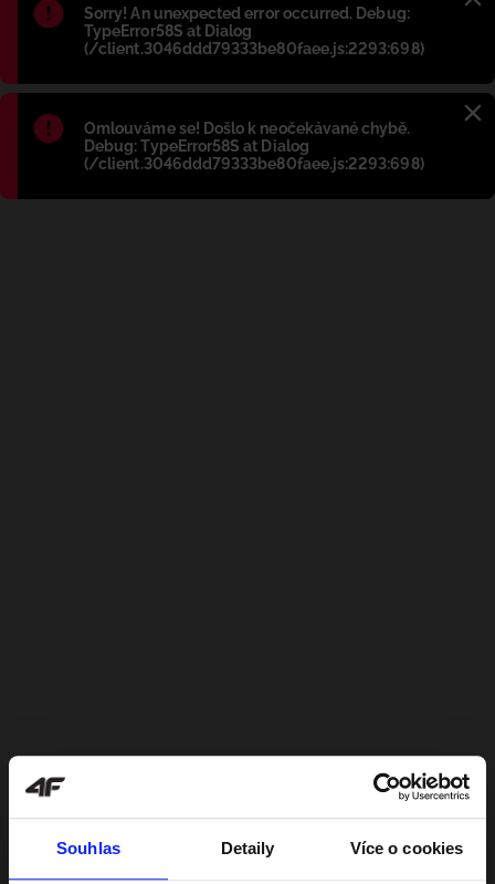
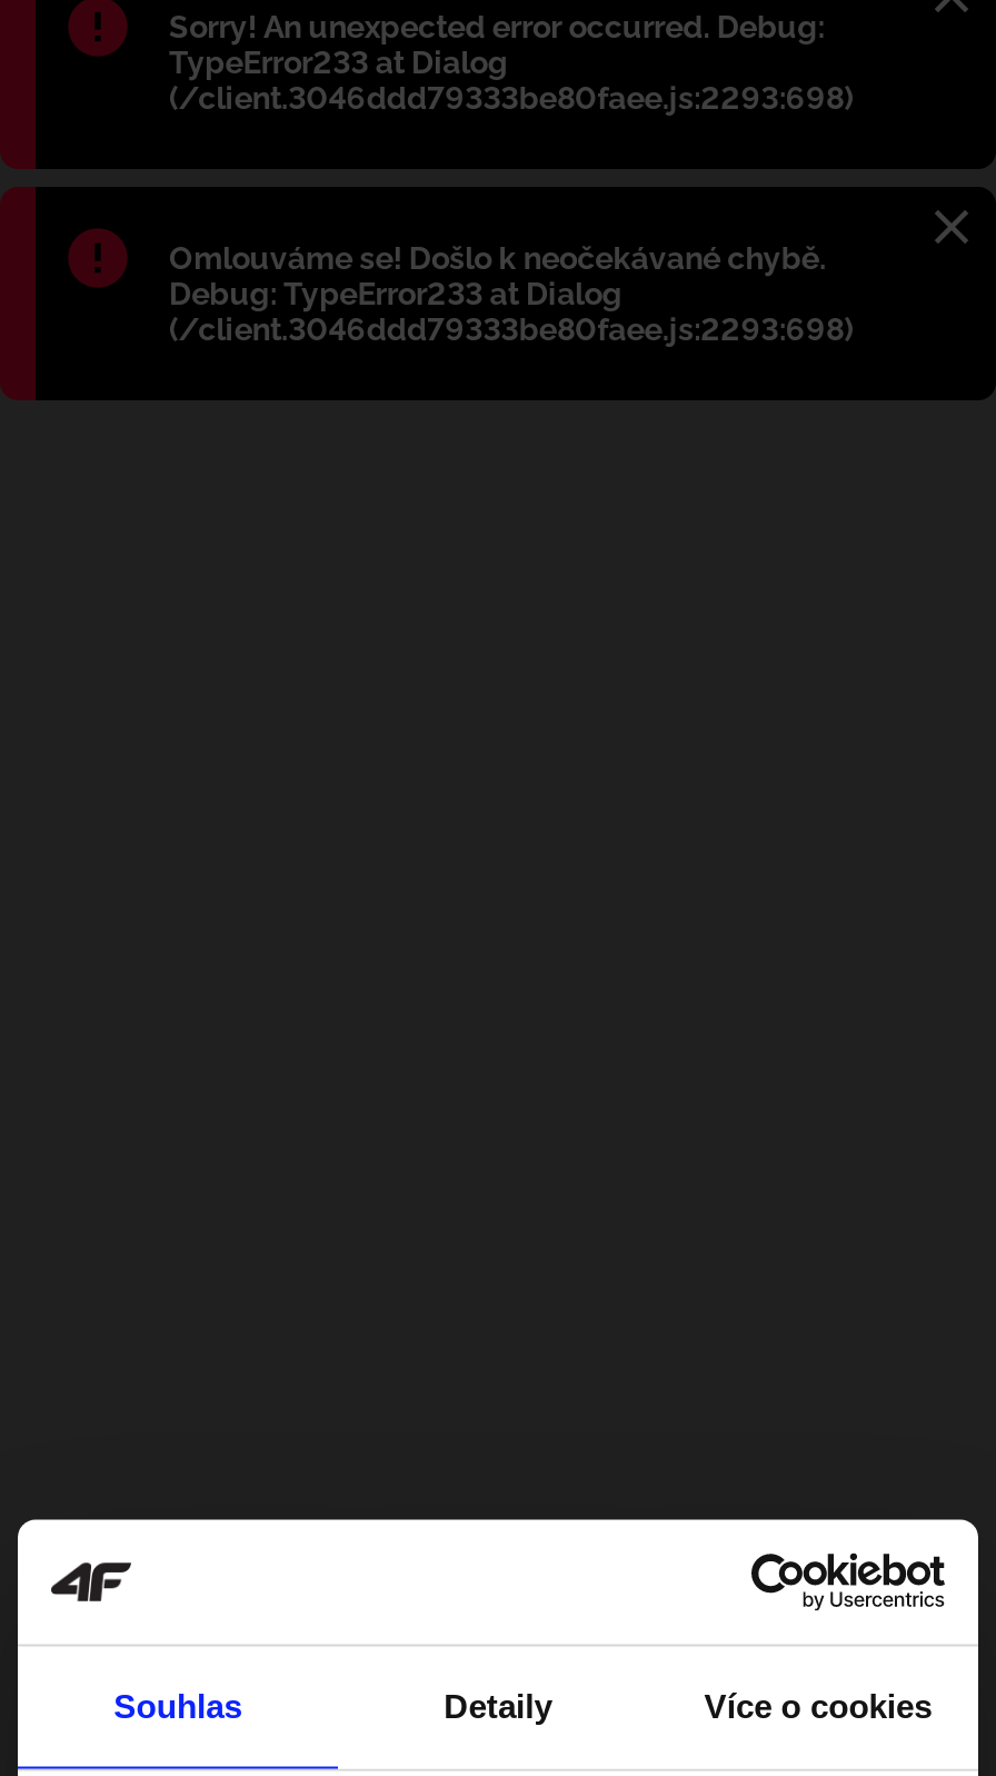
- TypeError58S at Dialog
+ TypeError233 at Dialog

- Debug: TypeError58S at Dialog
+ Debug: TypeError233 at Dialog
